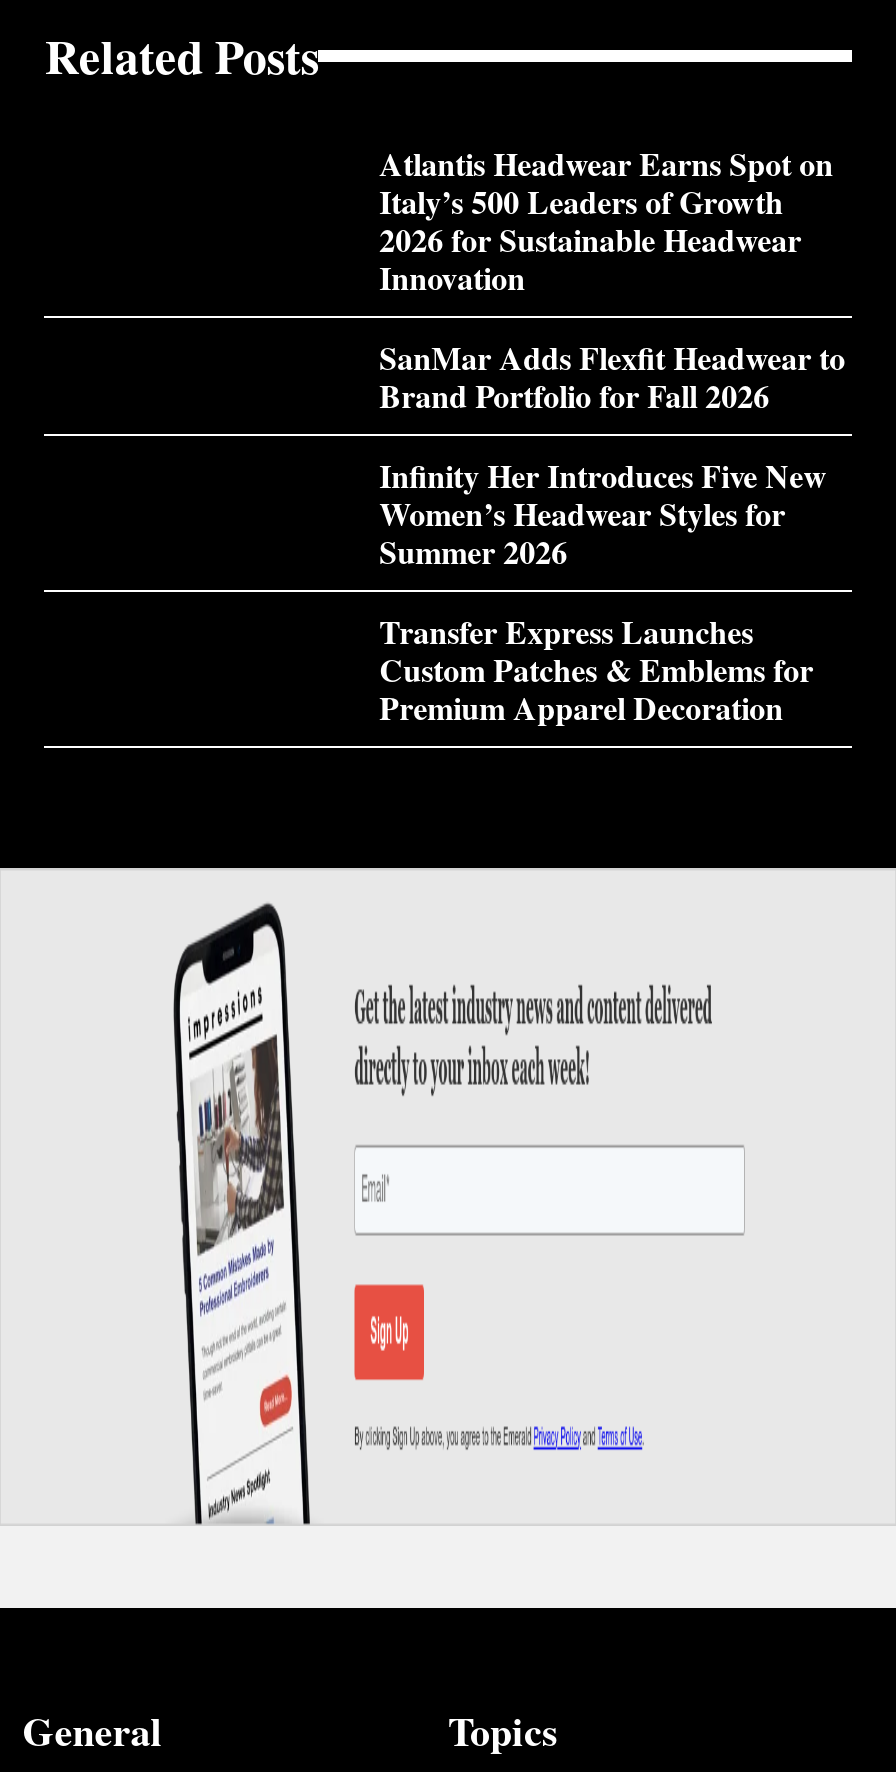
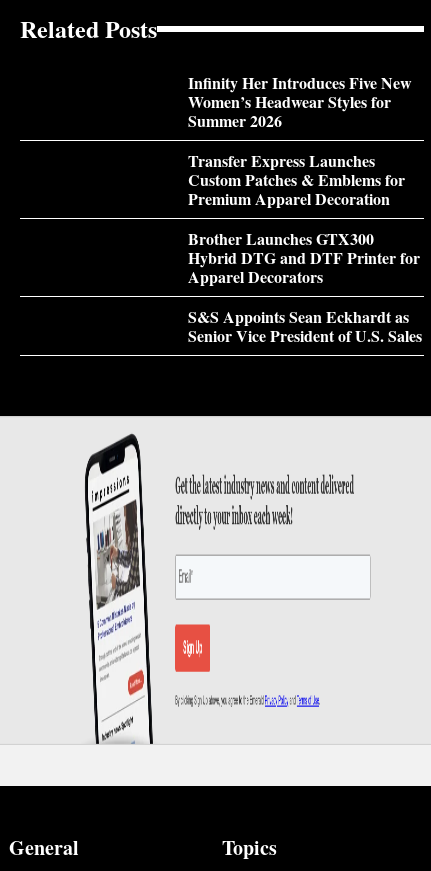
- Atlantis Headwear Earns Spot on
- Italy’s 500 Leaders of Growth
- 2026 for Sustainable Headwear
- Innovation
- SanMar Adds Flexfit Headwear to
- Brand Portfolio for Fall 2026

moved up: Infinity Her Introduces Five New | Women’s Headwear Styles for | Summer 2026 | Transfer Express Launches | Custom Patches & Emblems for | Premium Apparel Decoration

+ Brother Launches GTX300
+ Hybrid DTG and DTF Printer for
+ Apparel Decorators
+ S&S Appoints Sean Eckhardt as
+ Senior Vice President of U.S. Sales
